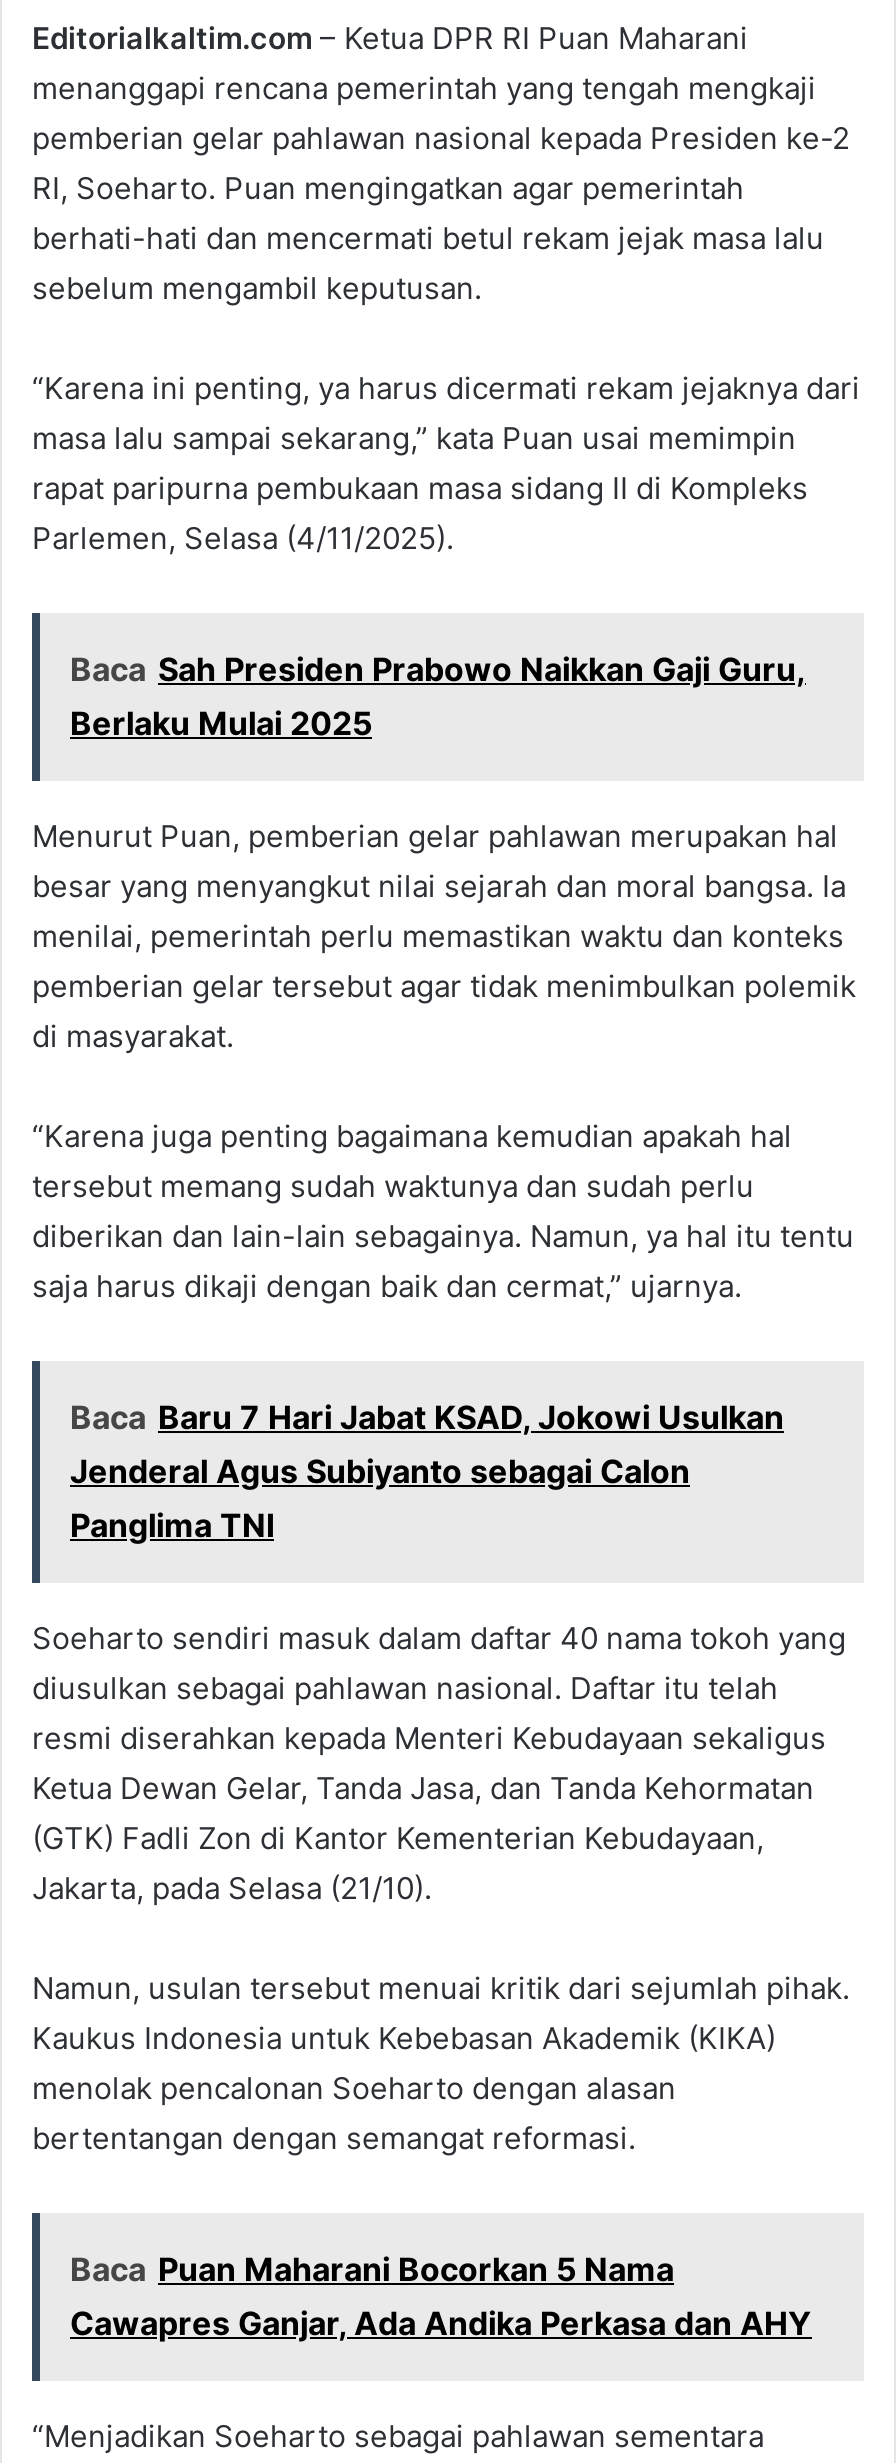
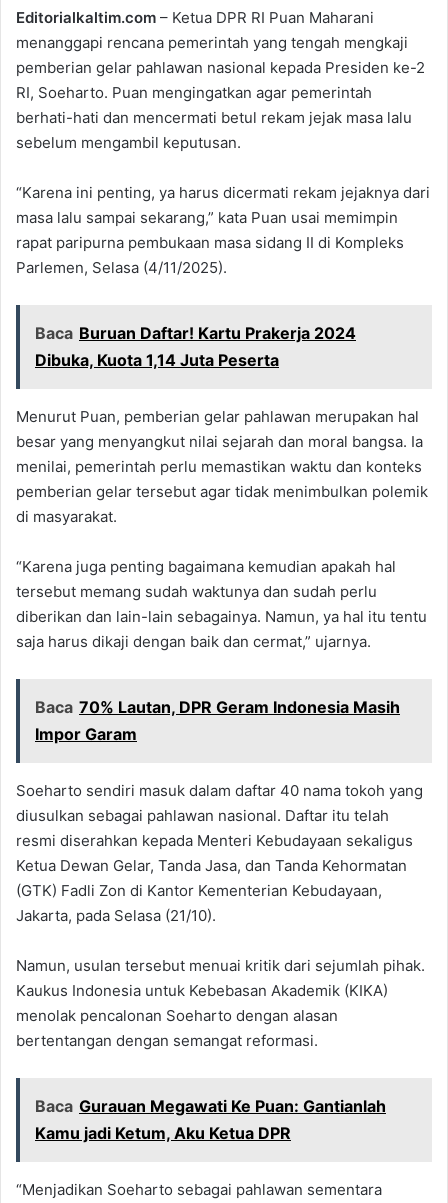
- Baca Sah Presiden Prabowo Naikkan Gaji Guru,
- Berlaku Mulai 2025
+ Baca Buruan Daftar! Kartu Prakerja 2024
+ Dibuka, Kuota 1,14 Juta Peserta

- Baca Baru 7 Hari Jabat KSAD, Jokowi Usulkan
- Jenderal Agus Subiyanto sebagai Calon
- Panglima TNI
+ Baca 70% Lautan, DPR Geram Indonesia Masih
+ Impor Garam

- Baca Puan Maharani Bocorkan 5 Nama
- Cawapres Ganjar, Ada Andika Perkasa dan AHY
+ Baca Gurauan Megawati Ke Puan: Gantianlah
+ Kamu jadi Ketum, Aku Ketua DPR
